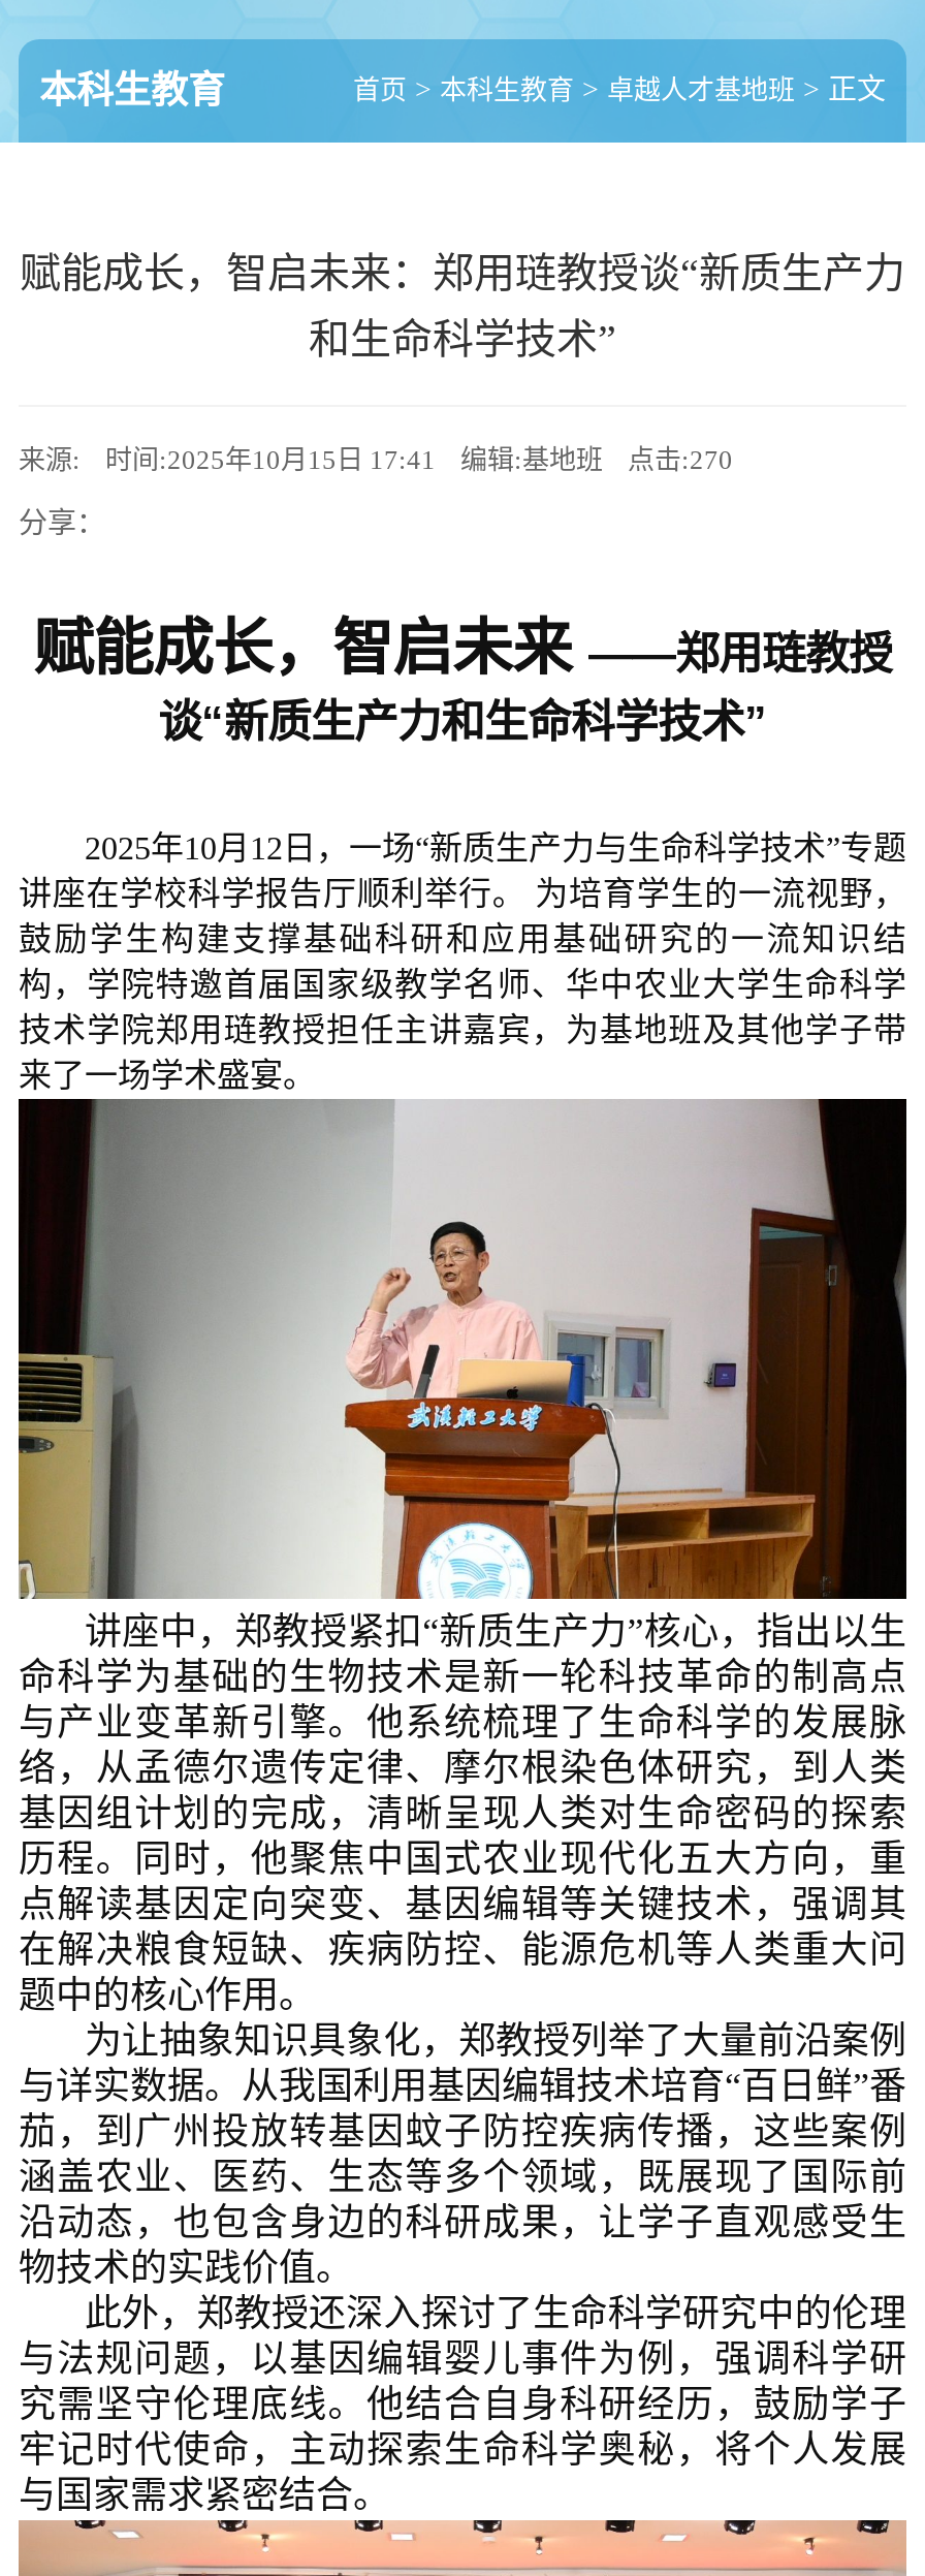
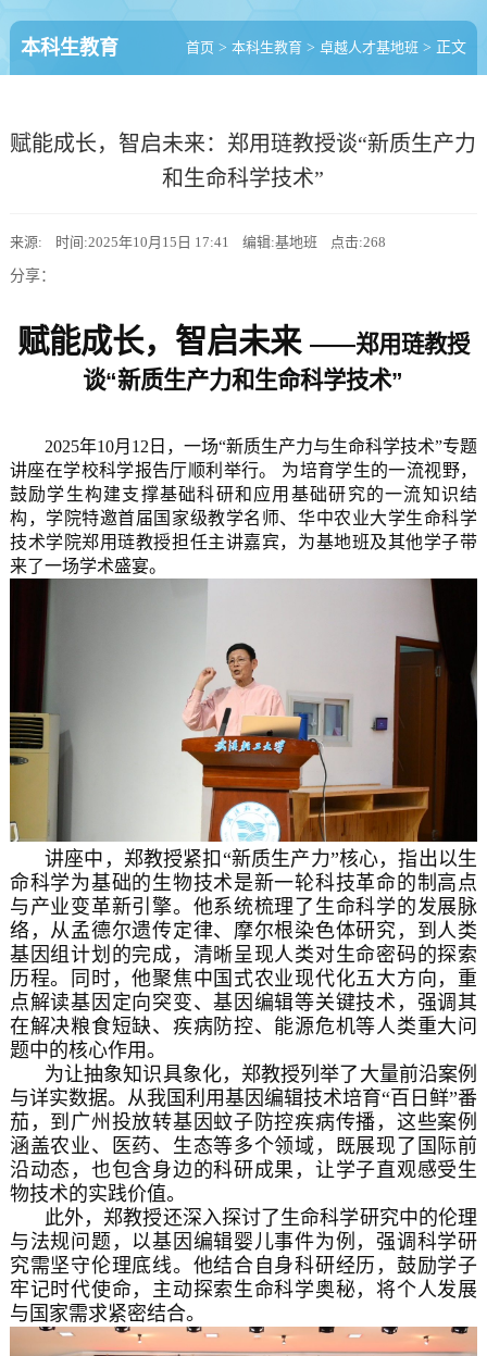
- 来源: 时间:2025年10月15日 17:41 编辑:基地班 点击:270
+ 来源: 时间:2025年10月15日 17:41 编辑:基地班 点击:268
